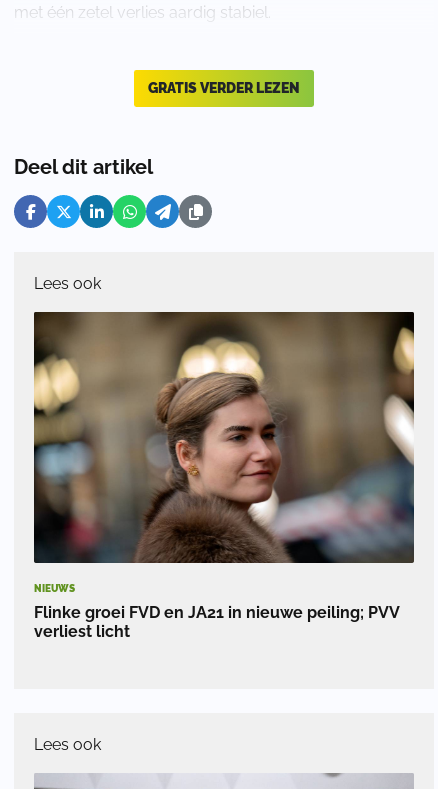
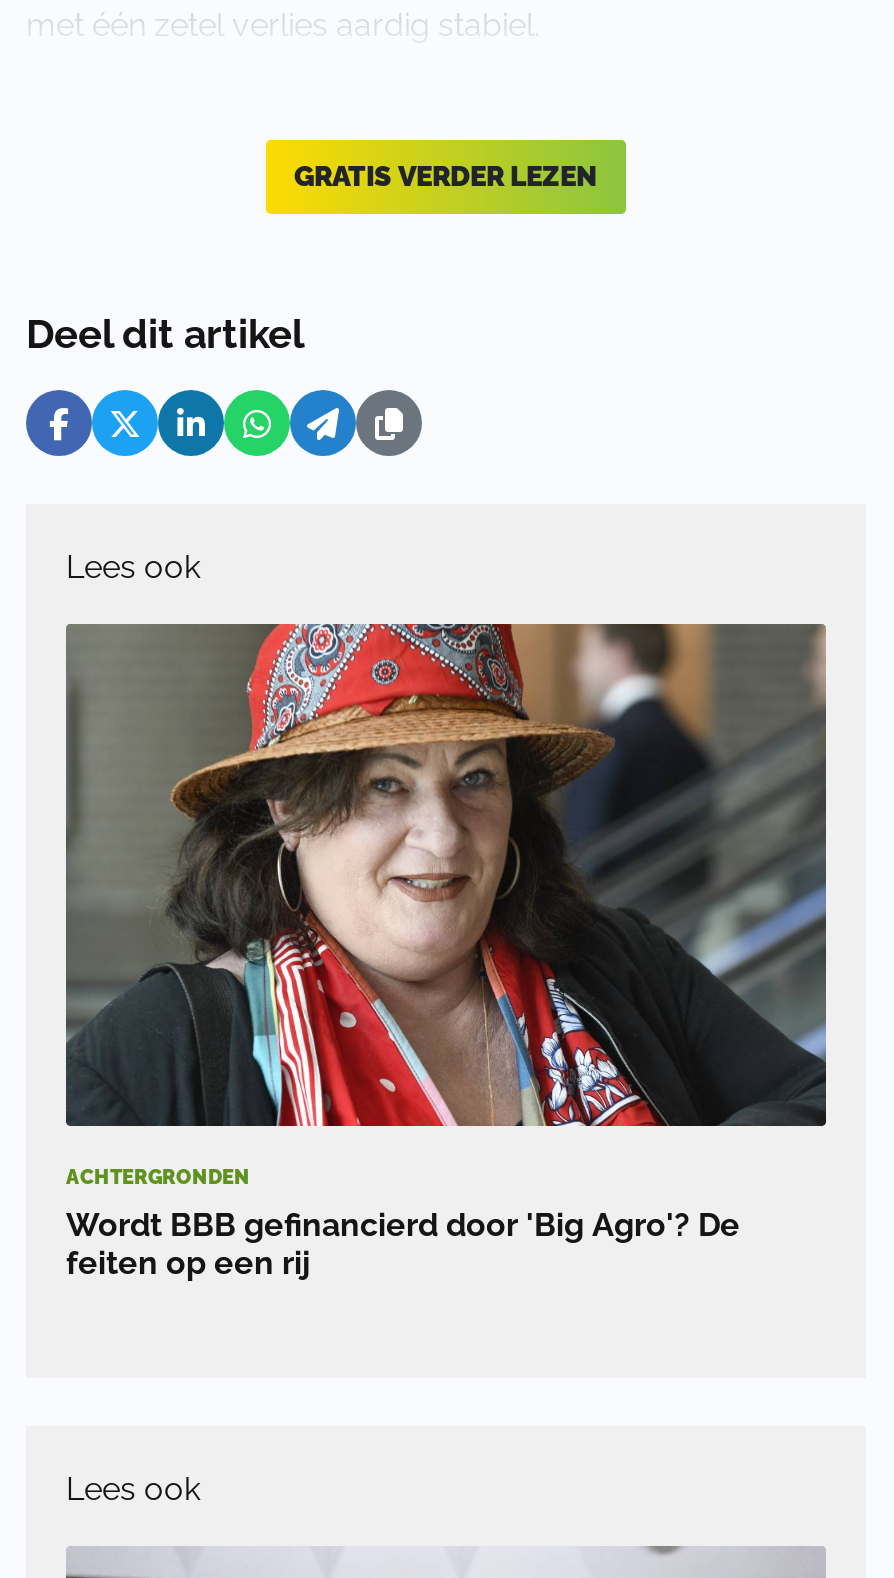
- [image]
- NIEUWS
+ [image]
+ ACHTERGRONDEN

- Flinke groei FVD en JA21 in nieuwe peiling; PVV
- verliest licht
+ Wordt BBB gefinancierd door 'Big Agro'? De
+ feiten op een rij
